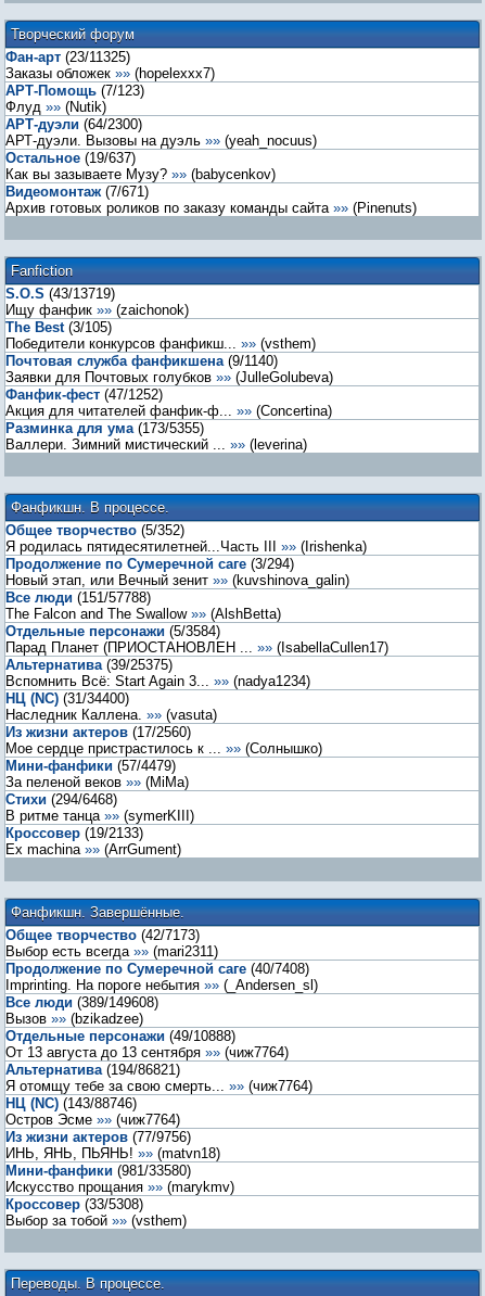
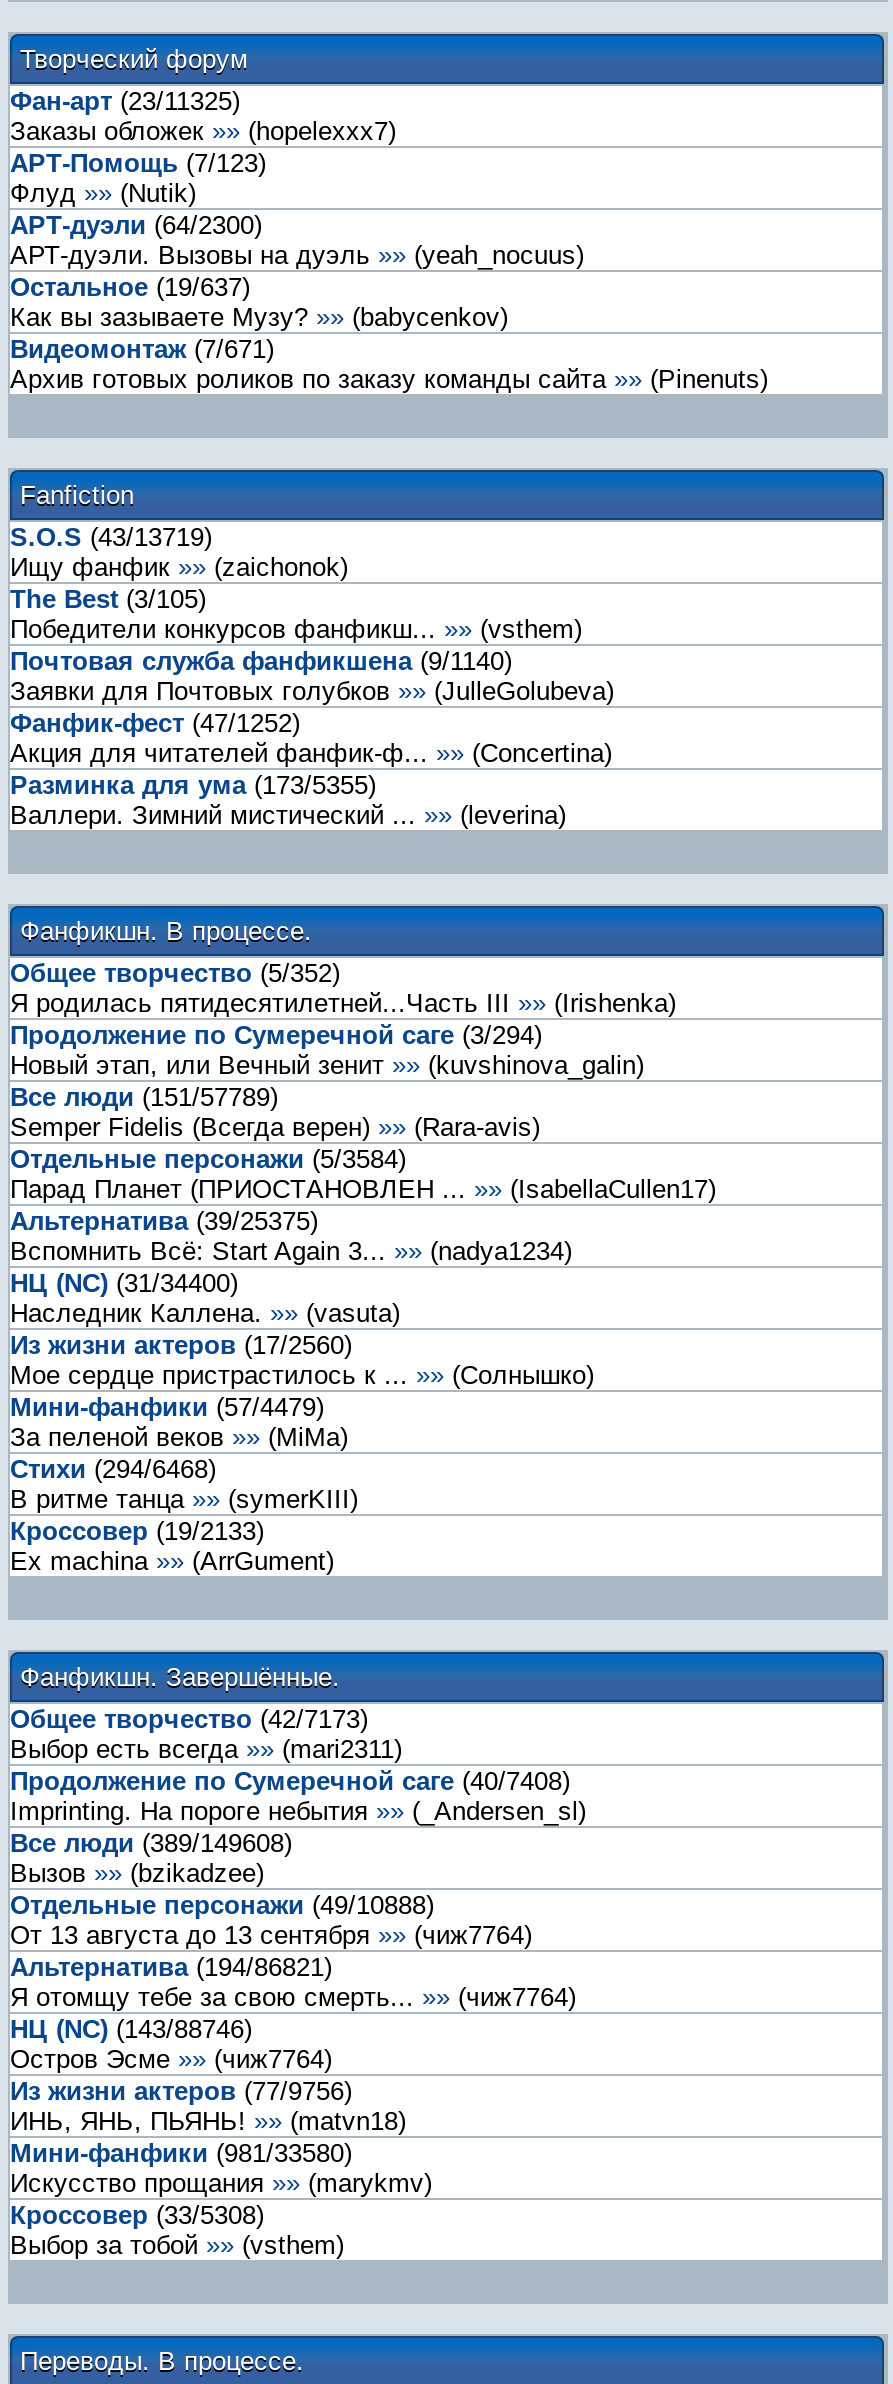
- Все люди (151/57788)
- The Falcon and The Swallow »» (AlshBetta)
+ Все люди (151/57789)
+ Semper Fidelis (Всегда верен) »» (Rara-avis)
